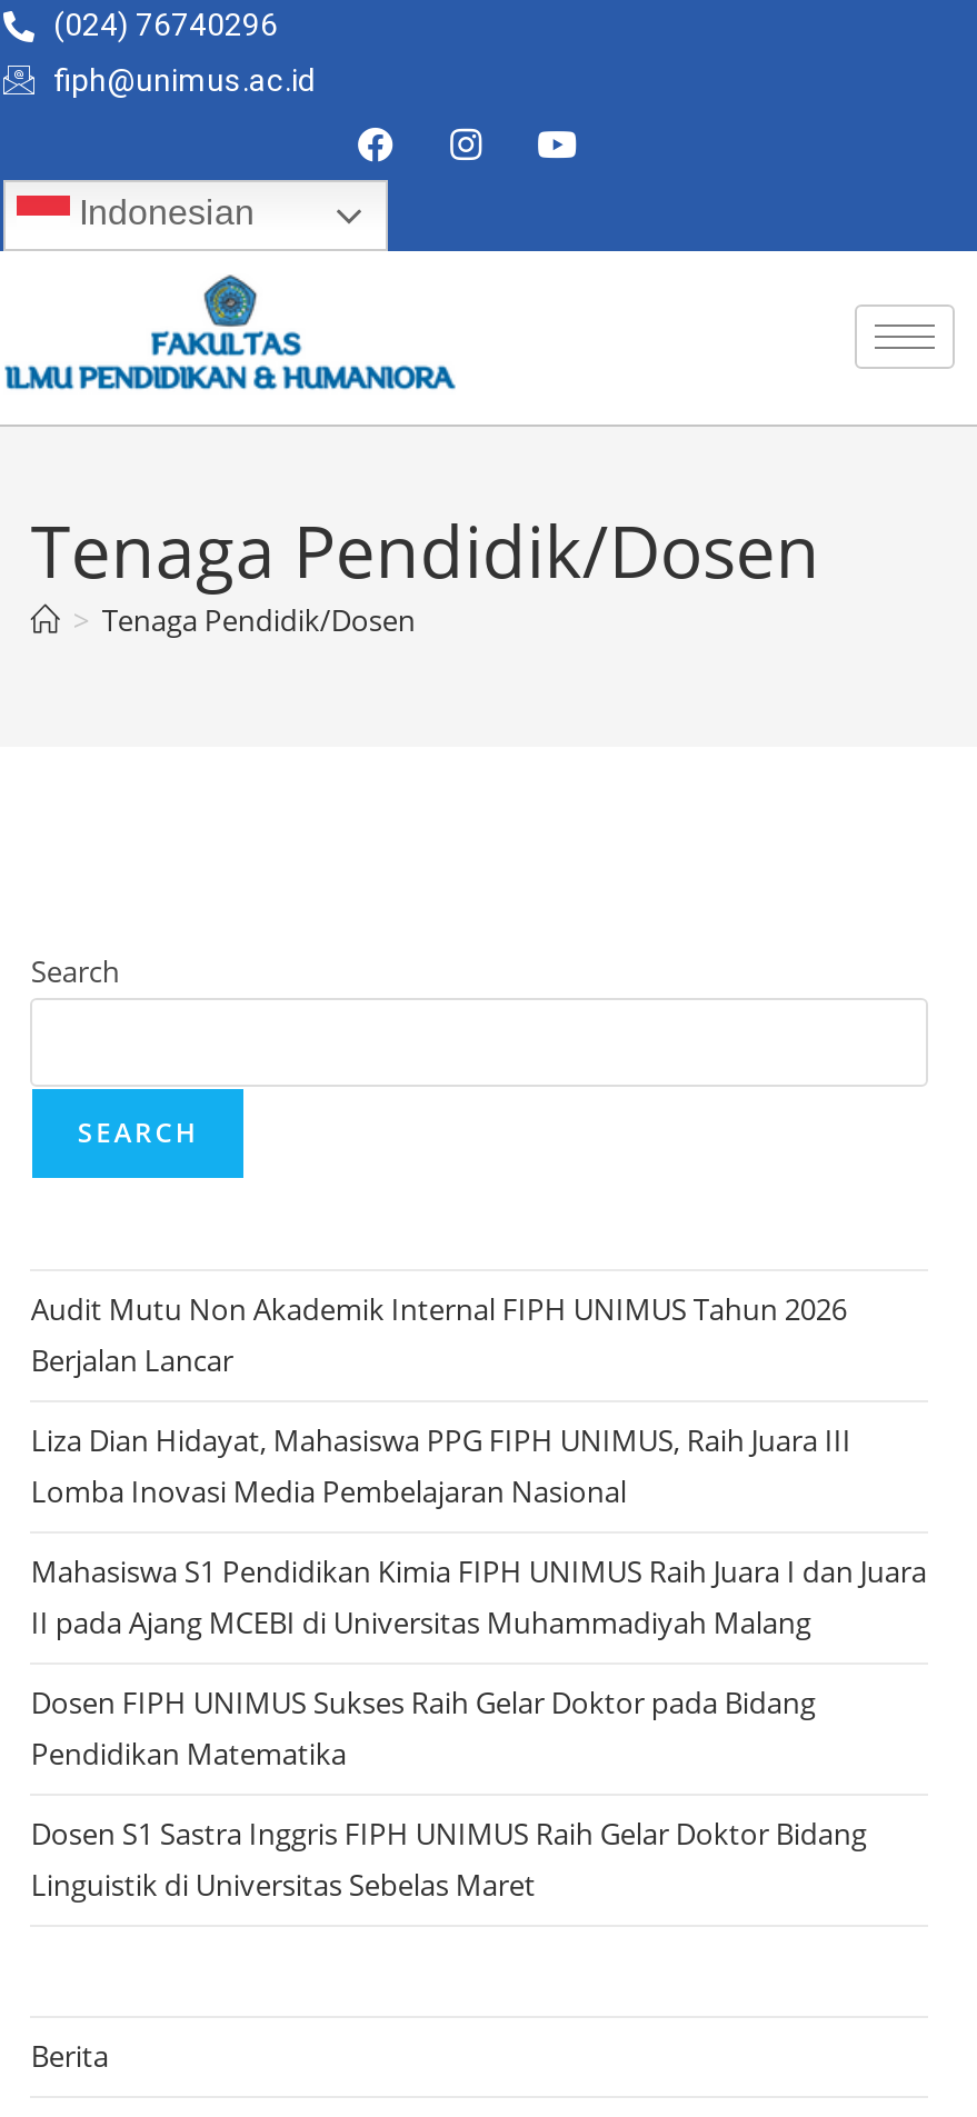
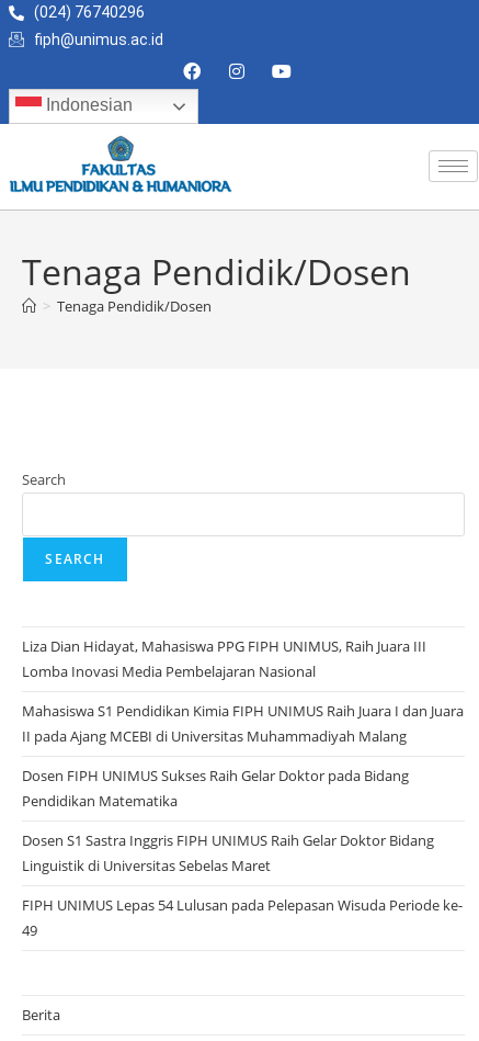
- Audit Mutu Non Akademik Internal FIPH UNIMUS Tahun 2026
- Berjalan Lancar

moved up: Liza Dian Hidayat, Mahasiswa PPG FIPH UNIMUS, Raih Juara III | Lomba Inovasi Media Pembelajaran Nasional | Mahasiswa S1 Pendidikan Kimia FIPH UNIMUS Raih Juara I dan Juara | II pada Ajang MCEBI di Universitas Muhammadiyah Malang | Dosen FIPH UNIMUS Sukses Raih Gelar Doktor pada Bidang | Pendidikan Matematika | Dosen S1 Sastra Inggris FIPH UNIMUS Raih Gelar Doktor Bidang | Linguistik di Universitas Sebelas Maret

+ FIPH UNIMUS Lepas 54 Lulusan pada Pelepasan Wisuda Periode ke-
+ 49
